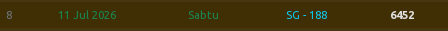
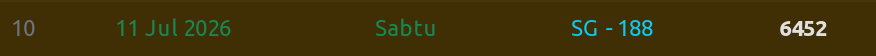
- 8
+ 10
